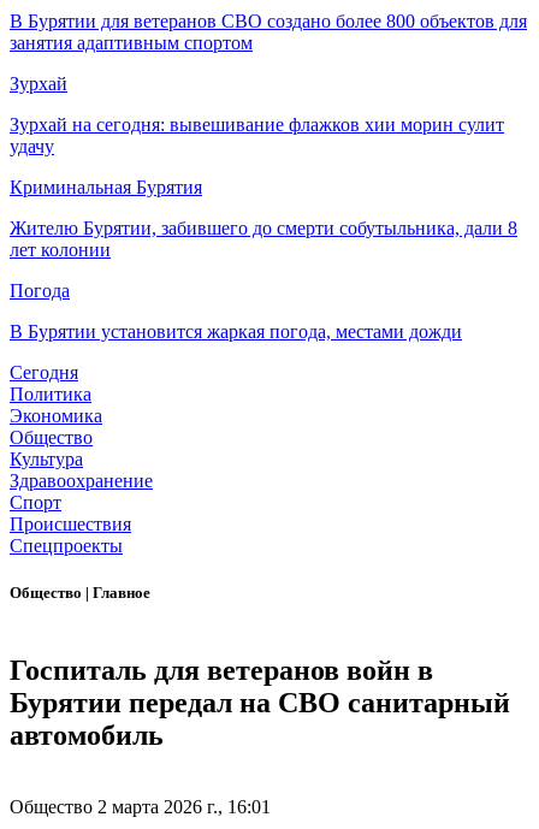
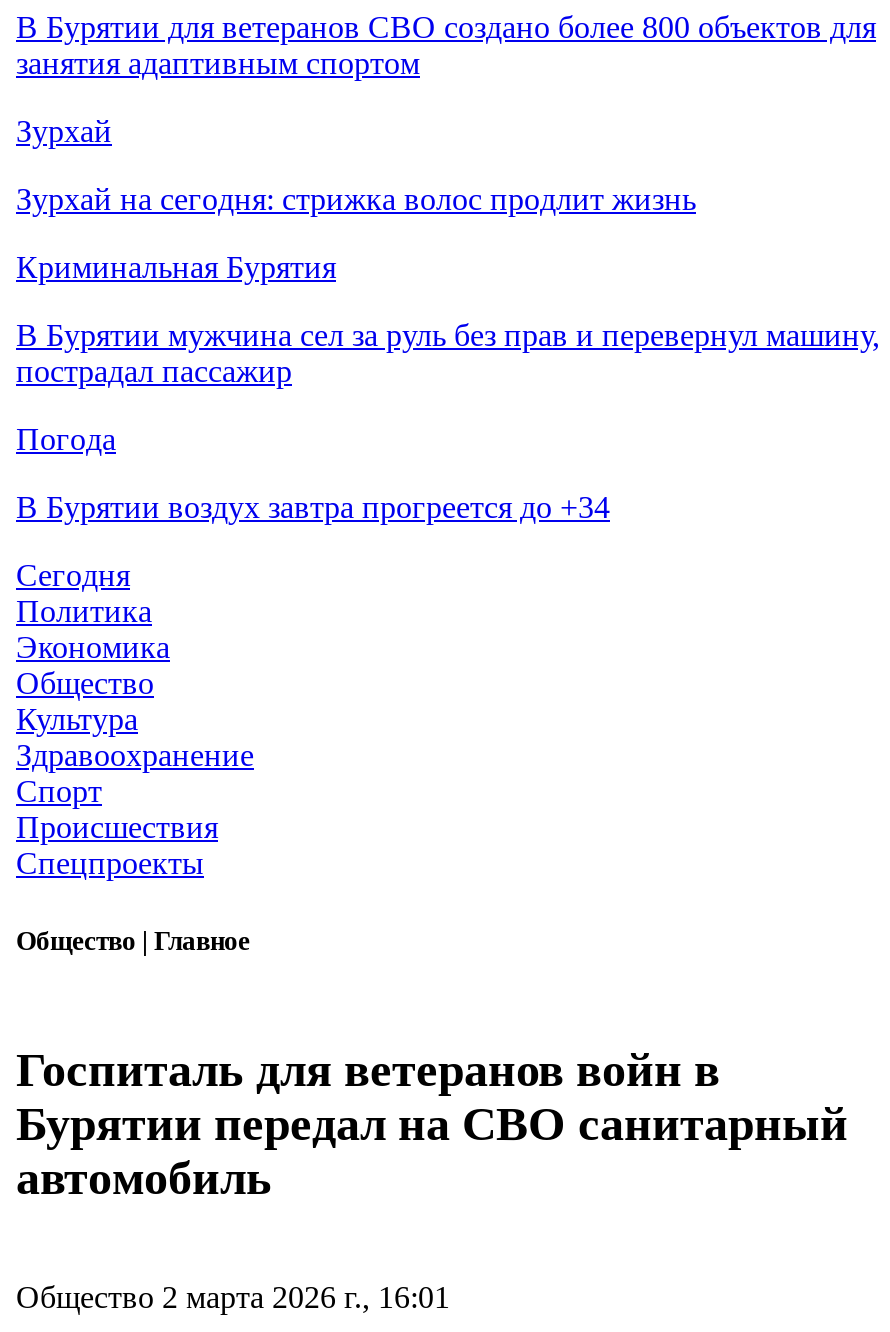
- Зурхай на сегодня: вывешивание флажков хии морин сулит
- удачу
+ Зурхай на сегодня: стрижка волос продлит жизнь

- Жителю Бурятии, забившего до смерти собутыльника, дали 8
- лет колонии
+ В Бурятии мужчина сел за руль без прав и перевернул машину,
+ пострадал пассажир

- В Бурятии установится жаркая погода, местами дожди
+ В Бурятии воздух завтра прогреется до +34
